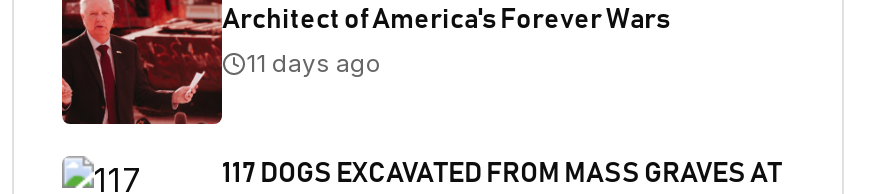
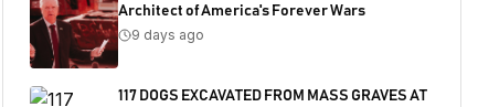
- 11 days ago
+ 9 days ago
